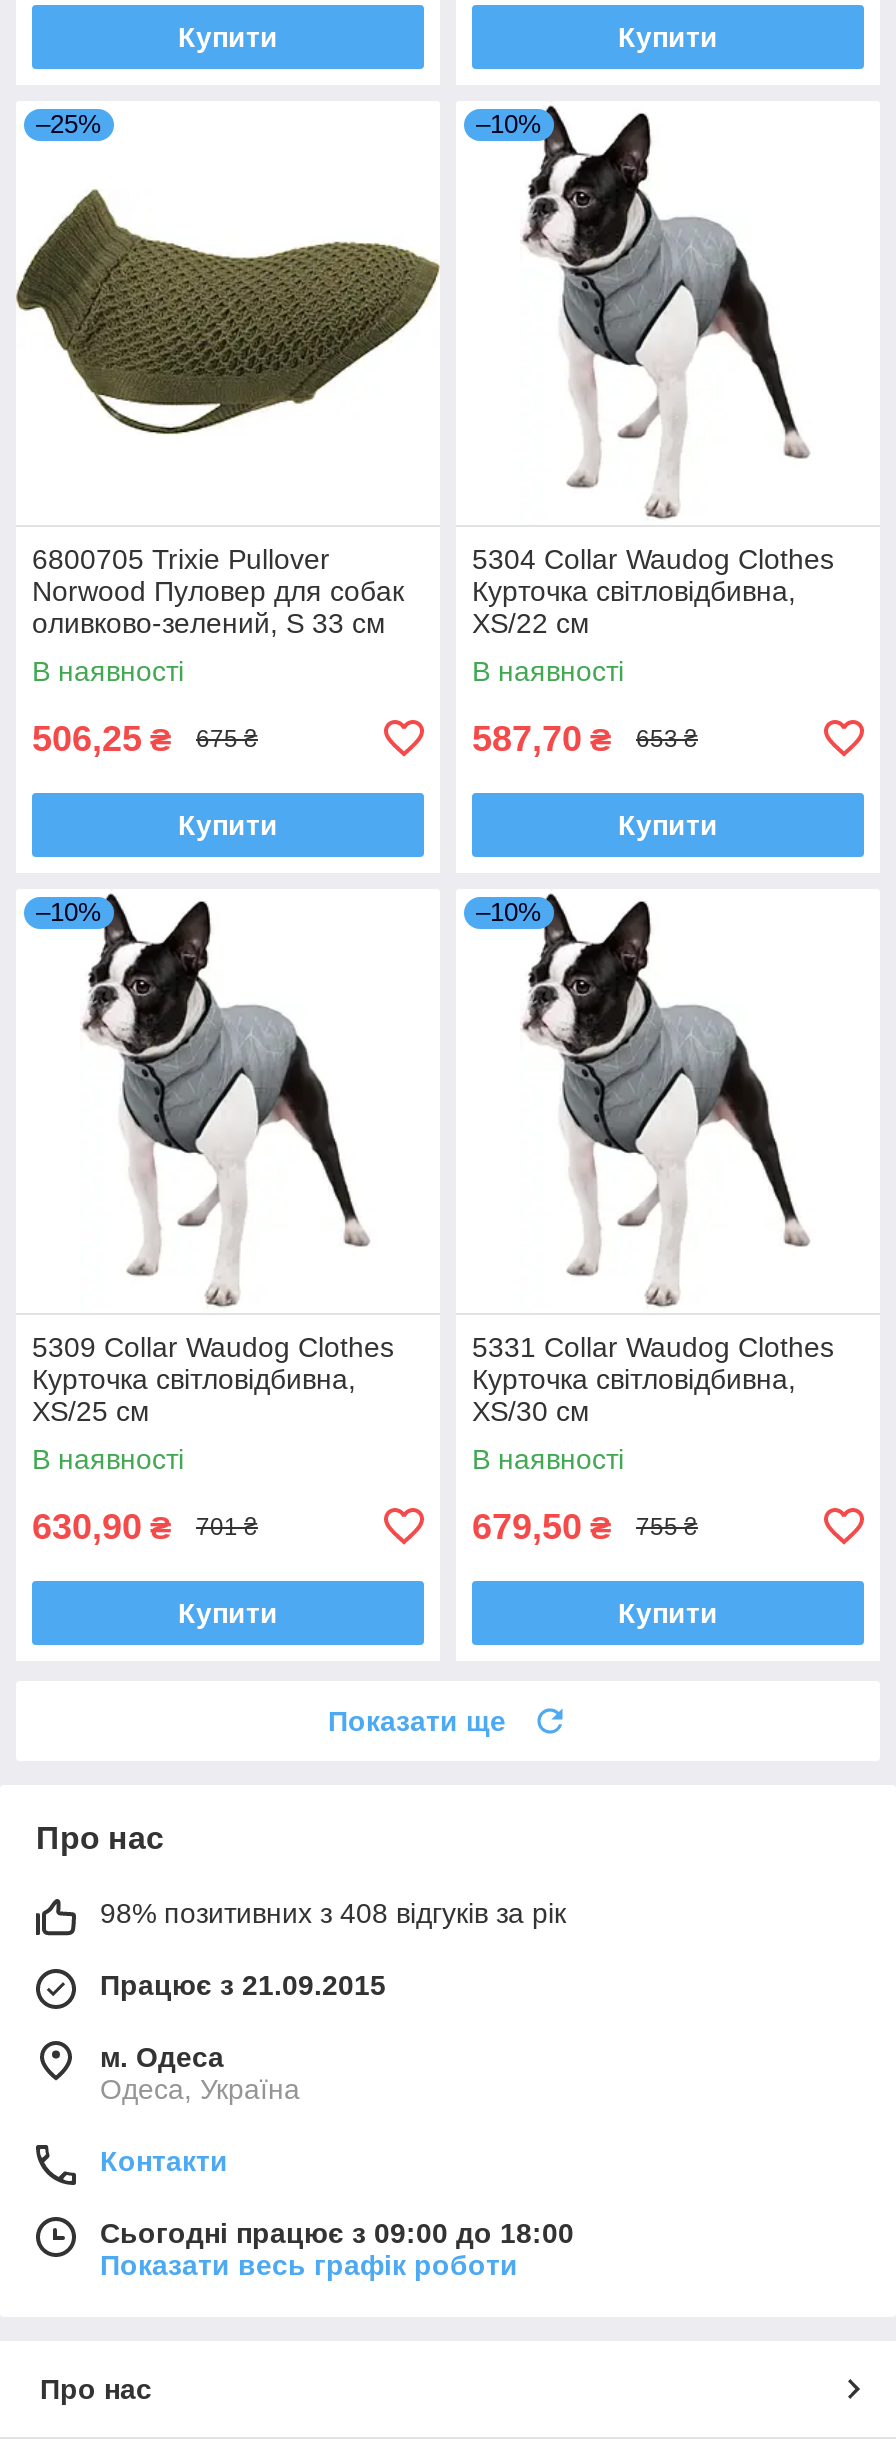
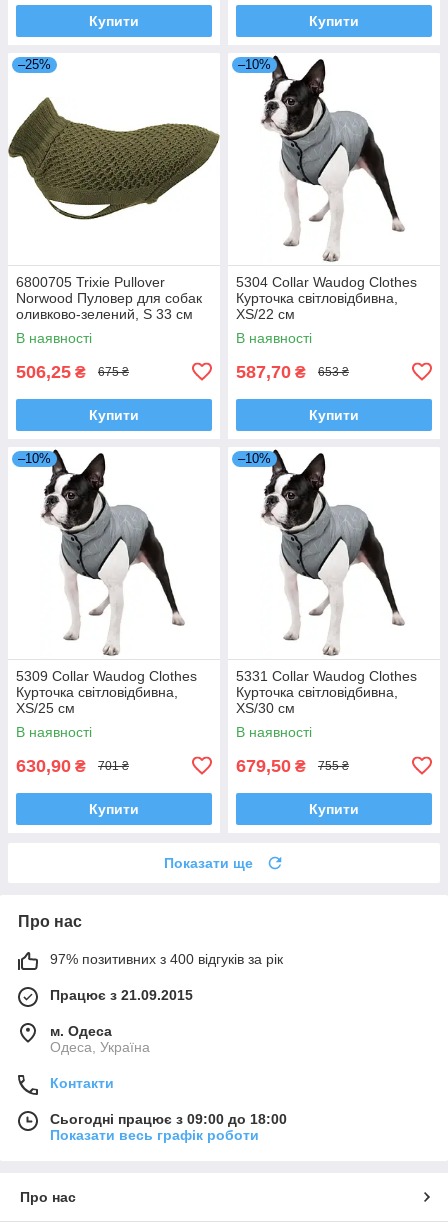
- 98% позитивних з 408 відгуків за рік
+ 97% позитивних з 400 відгуків за рік
